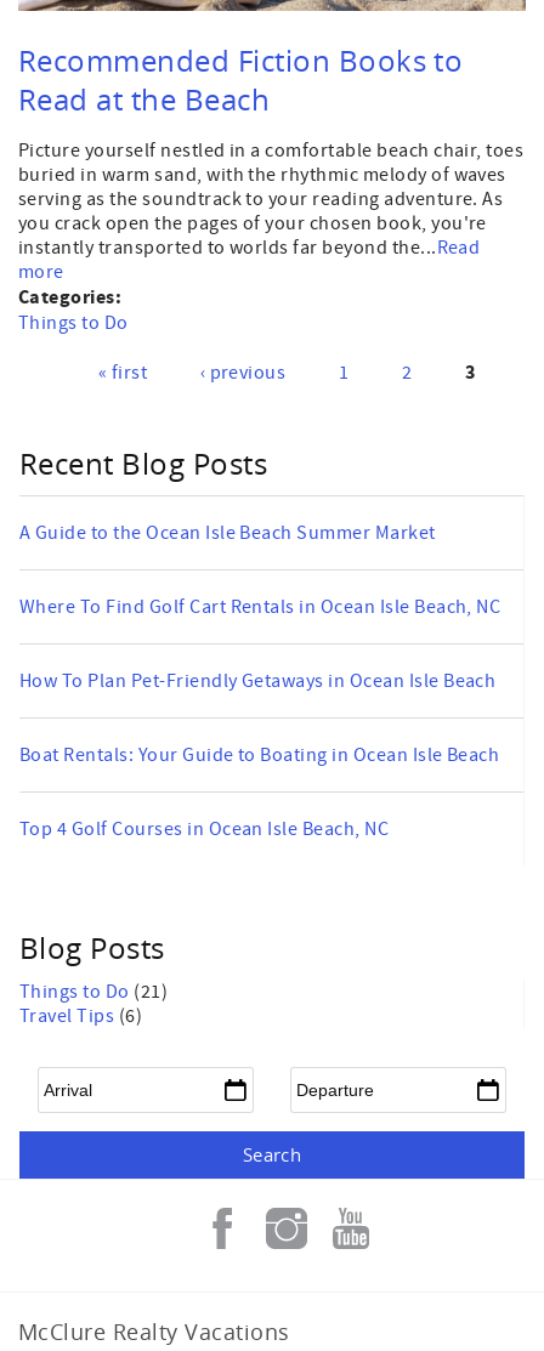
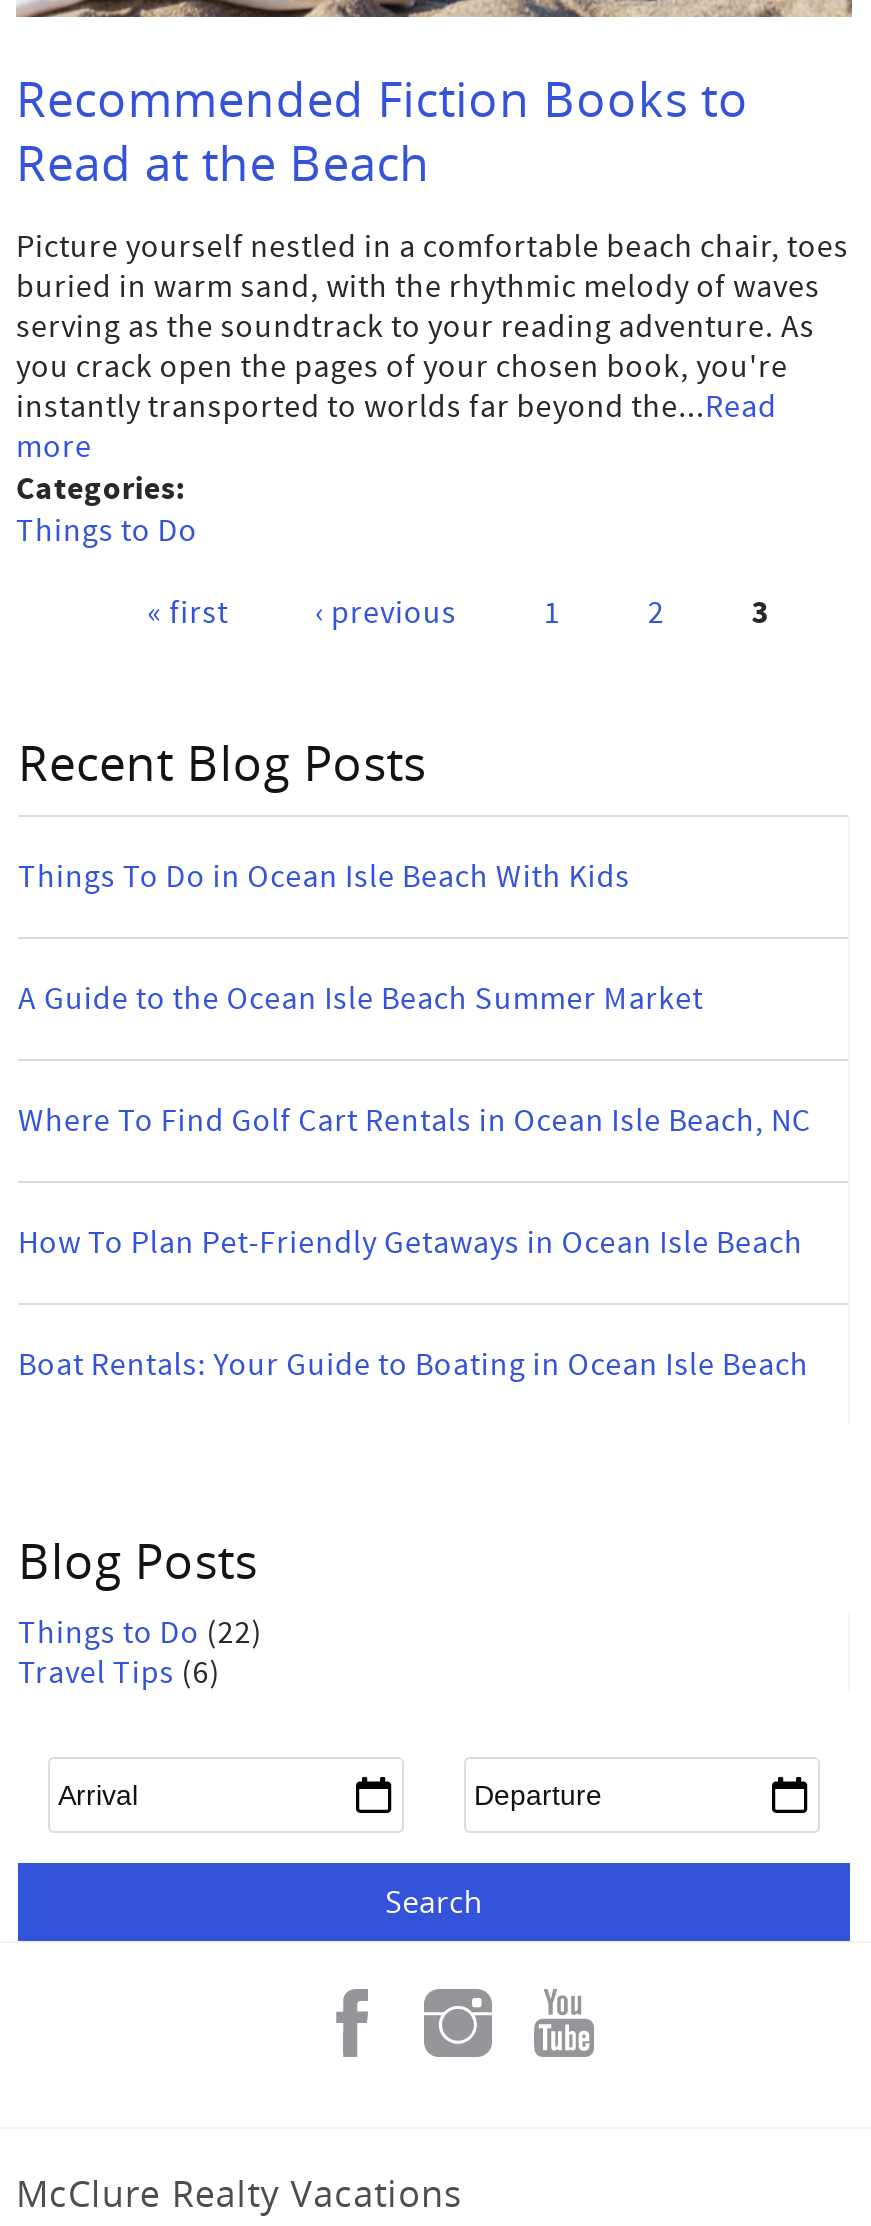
+ Things To Do in Ocean Isle Beach With Kids

moved down: A Guide to the Ocean Isle Beach Summer Market | Where To Find Golf Cart Rentals in Ocean Isle Beach, NC | How To Plan Pet-Friendly Getaways in Ocean Isle Beach | Boat Rentals: Your Guide to Boating in Ocean Isle Beach

- Top 4 Golf Courses in Ocean Isle Beach, NC

- Things to Do (21)
+ Things to Do (22)
